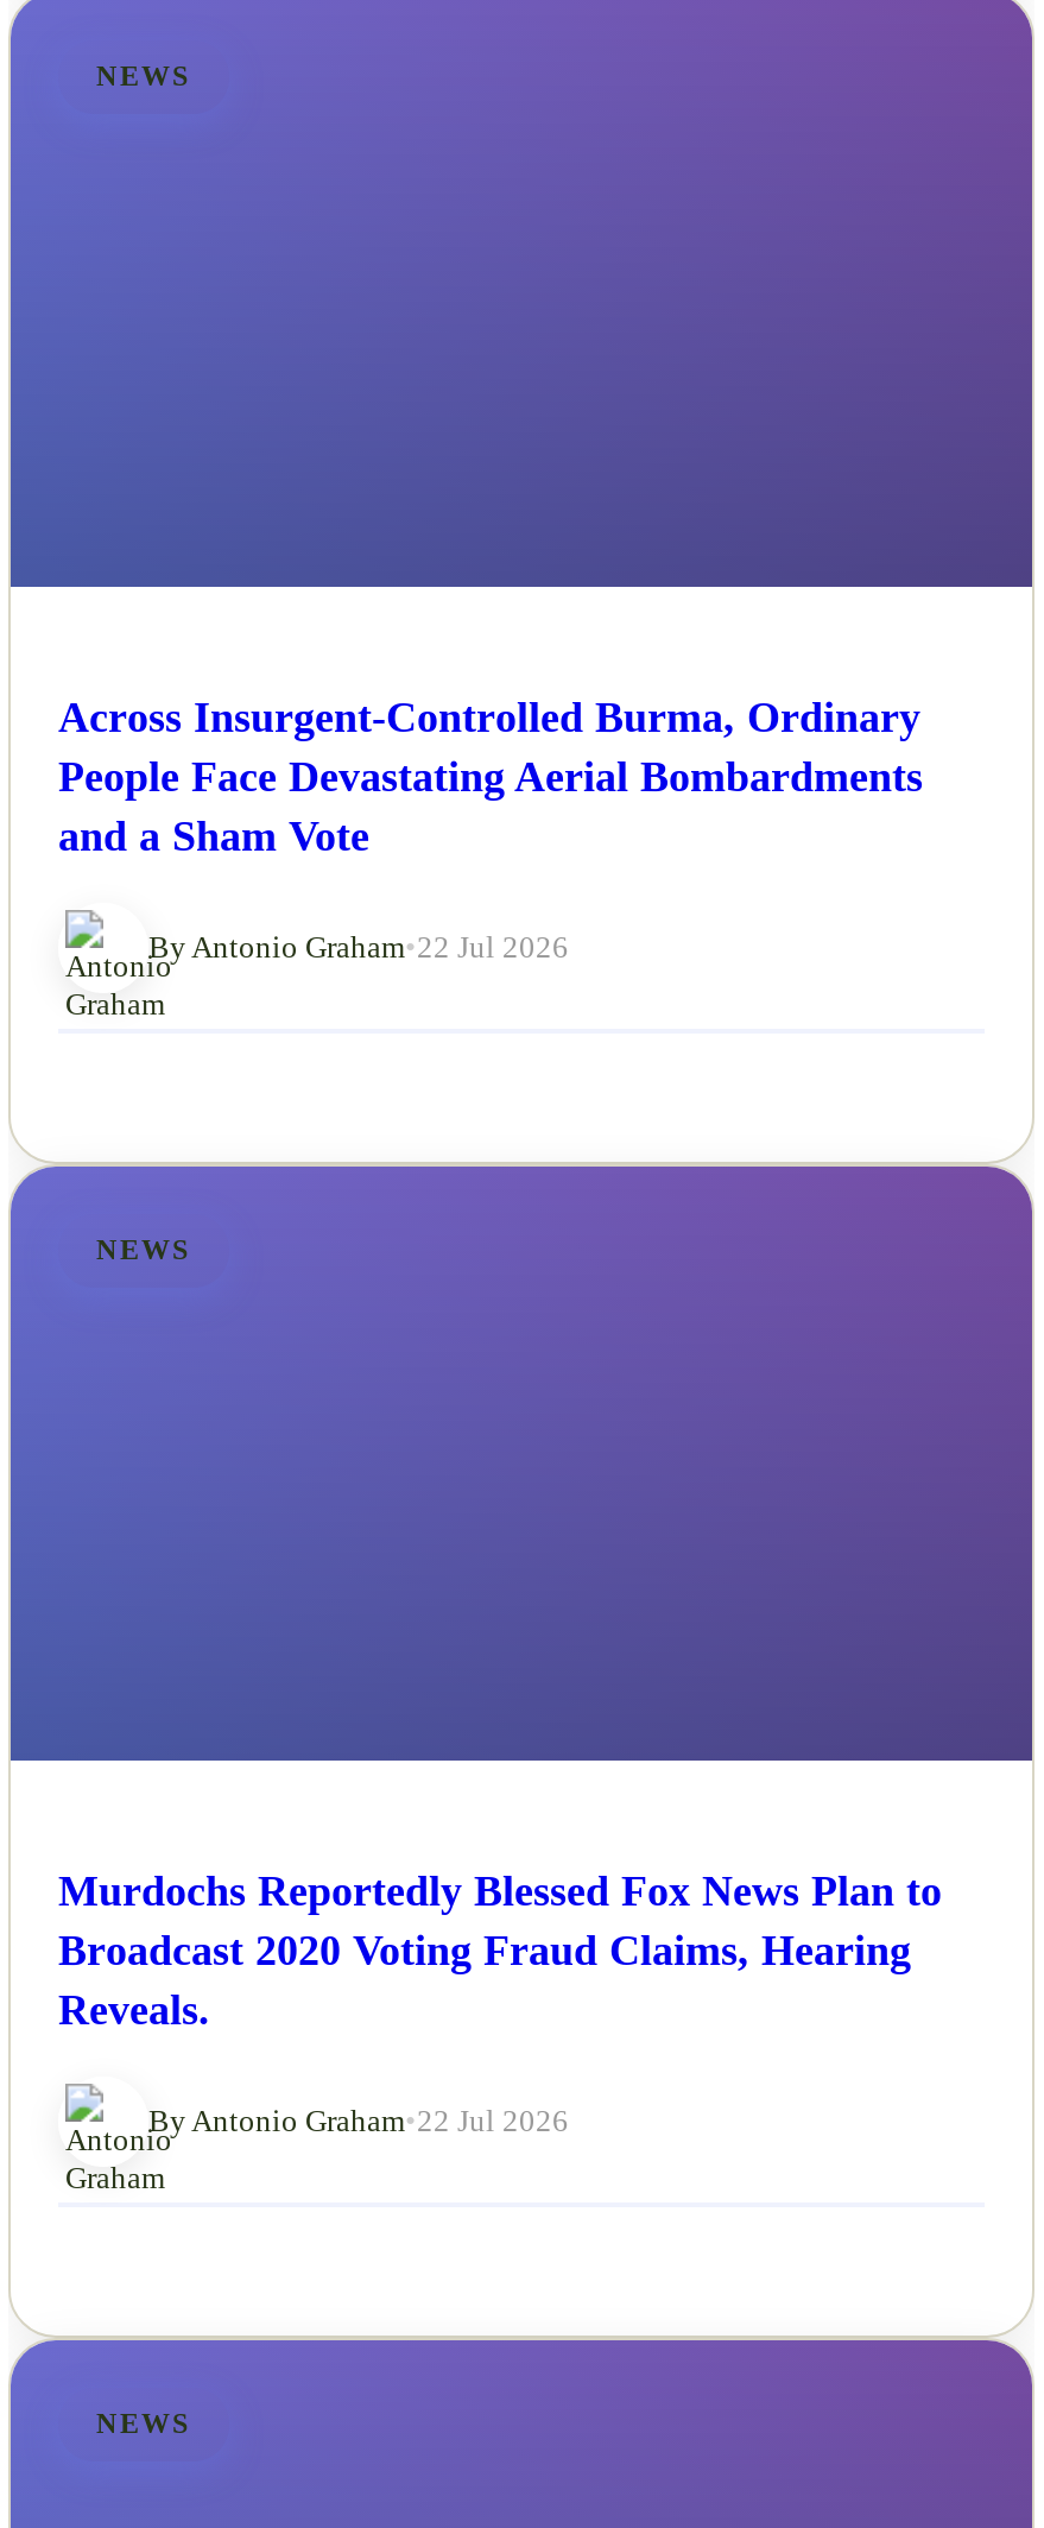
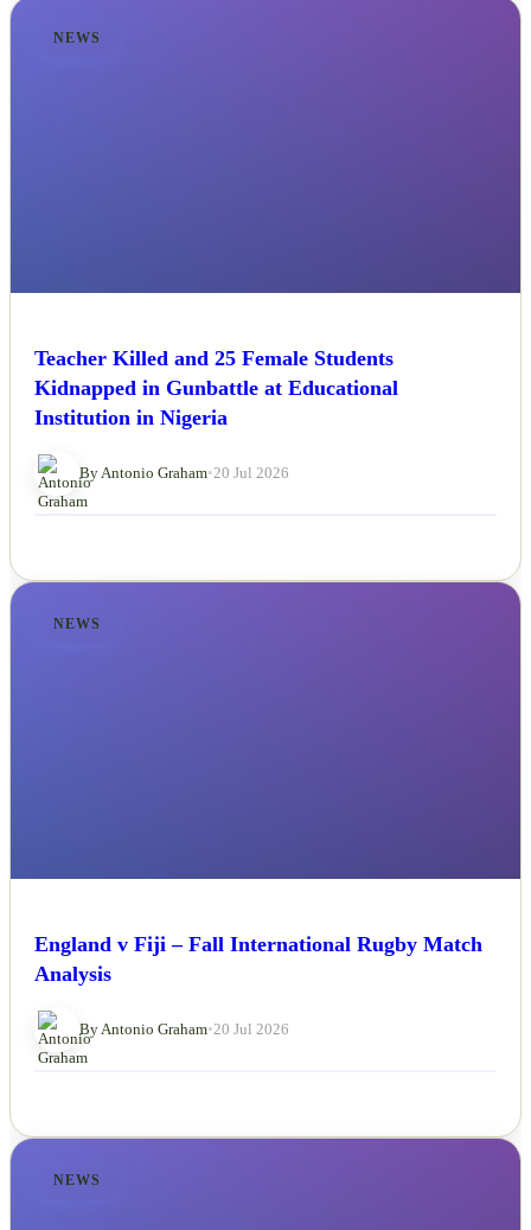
- Across Insurgent-Controlled Burma, Ordinary
- People Face Devastating Aerial Bombardments
- and a Sham Vote
+ Teacher Killed and 25 Female Students
+ Kidnapped in Gunbattle at Educational
+ Institution in Nigeria

- By Antonio Graham • 22 Jul 2026
+ By Antonio Graham • 20 Jul 2026

- Murdochs Reportedly Blessed Fox News Plan to
- Broadcast 2020 Voting Fraud Claims, Hearing
- Reveals.
+ England v Fiji – Fall International Rugby Match
+ Analysis

- By Antonio Graham • 22 Jul 2026
+ By Antonio Graham • 20 Jul 2026
